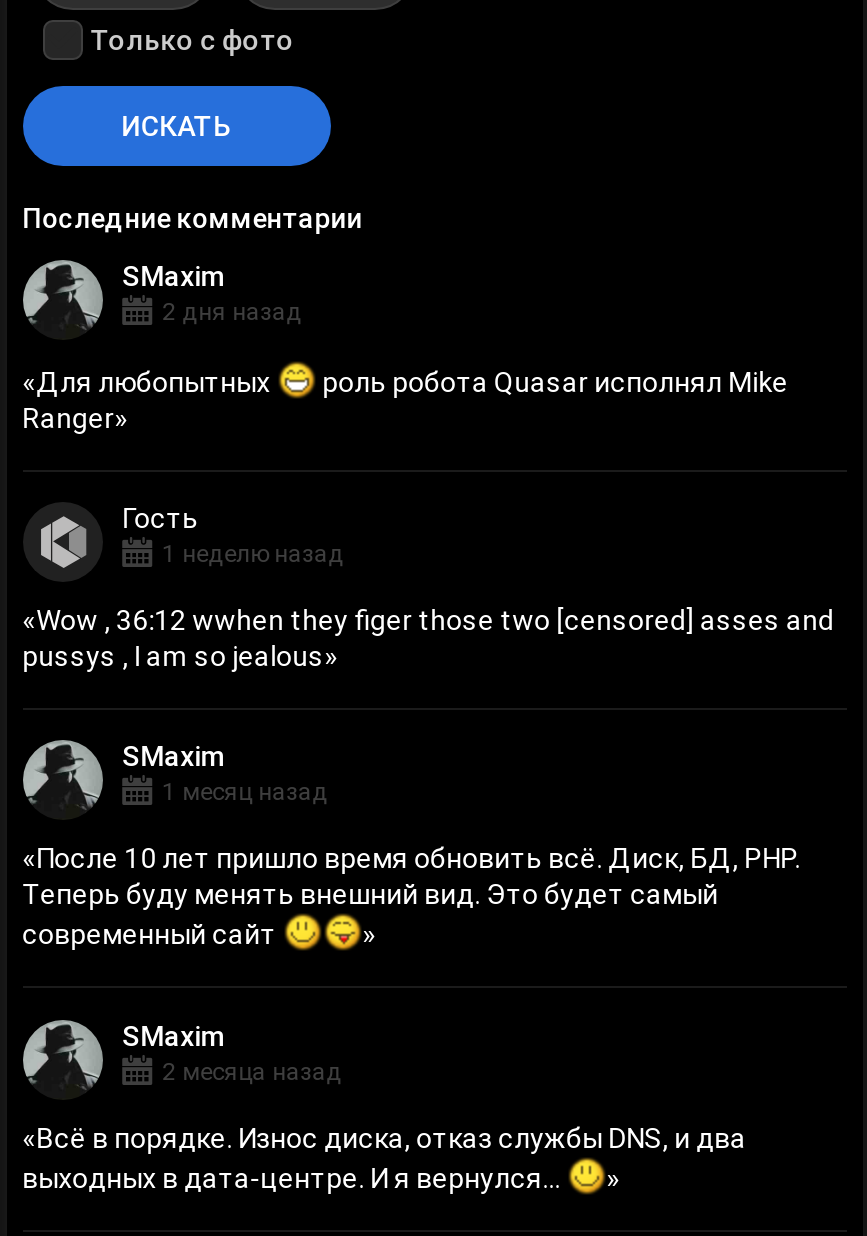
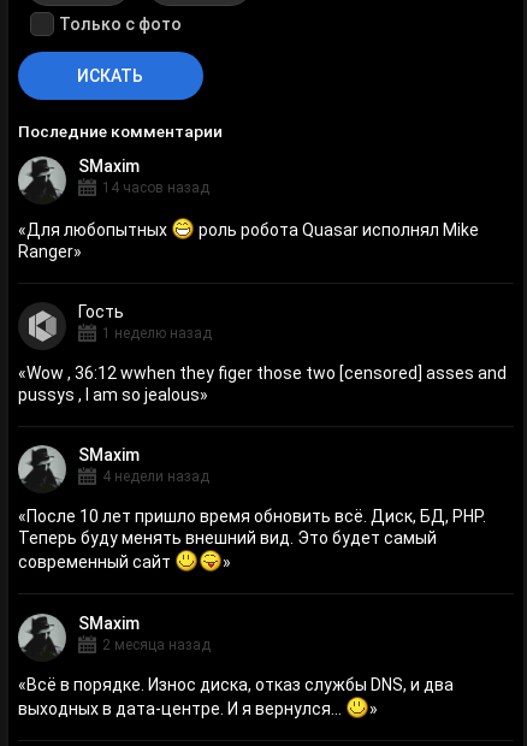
- 2 дня назад
+ 14 часов назад

- 1 месяц назад
+ 4 недели назад
